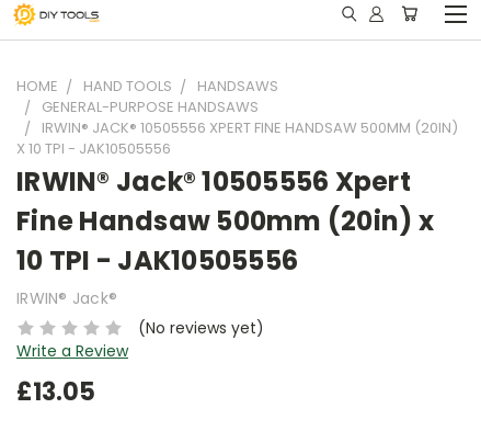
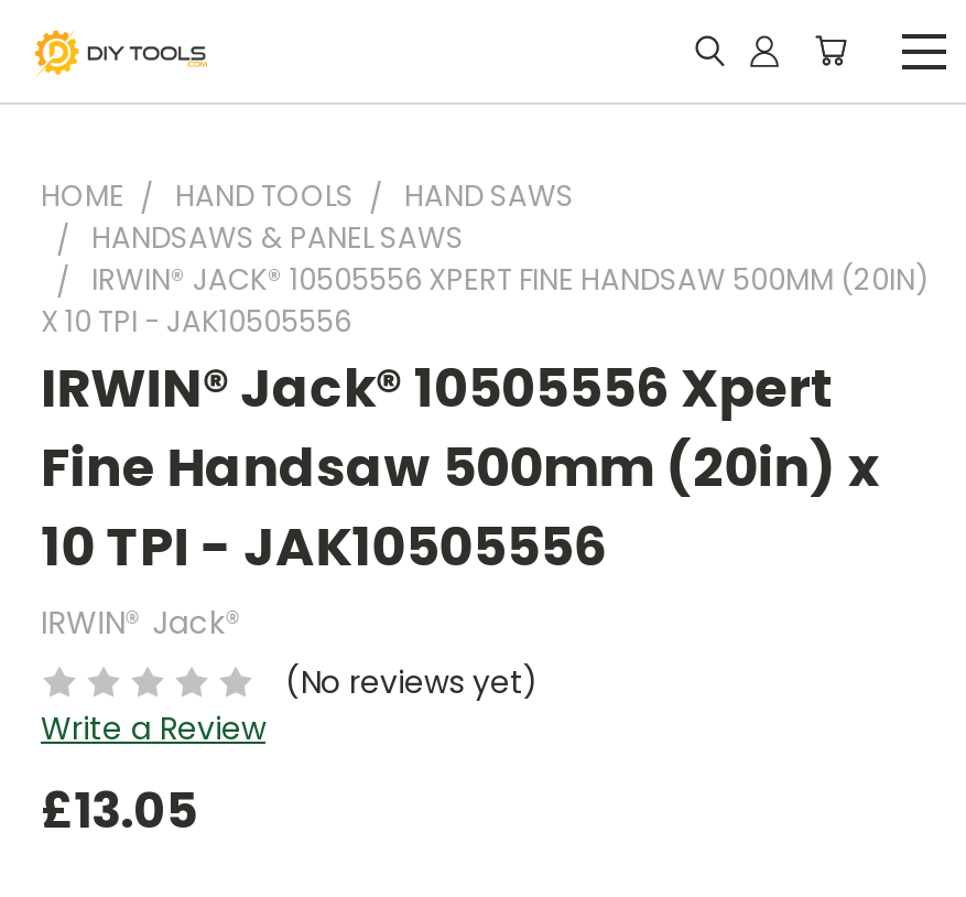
- HANDSAWS
- GENERAL-PURPOSE HANDSAWS
+ HAND SAWS
+ HANDSAWS & PANEL SAWS
